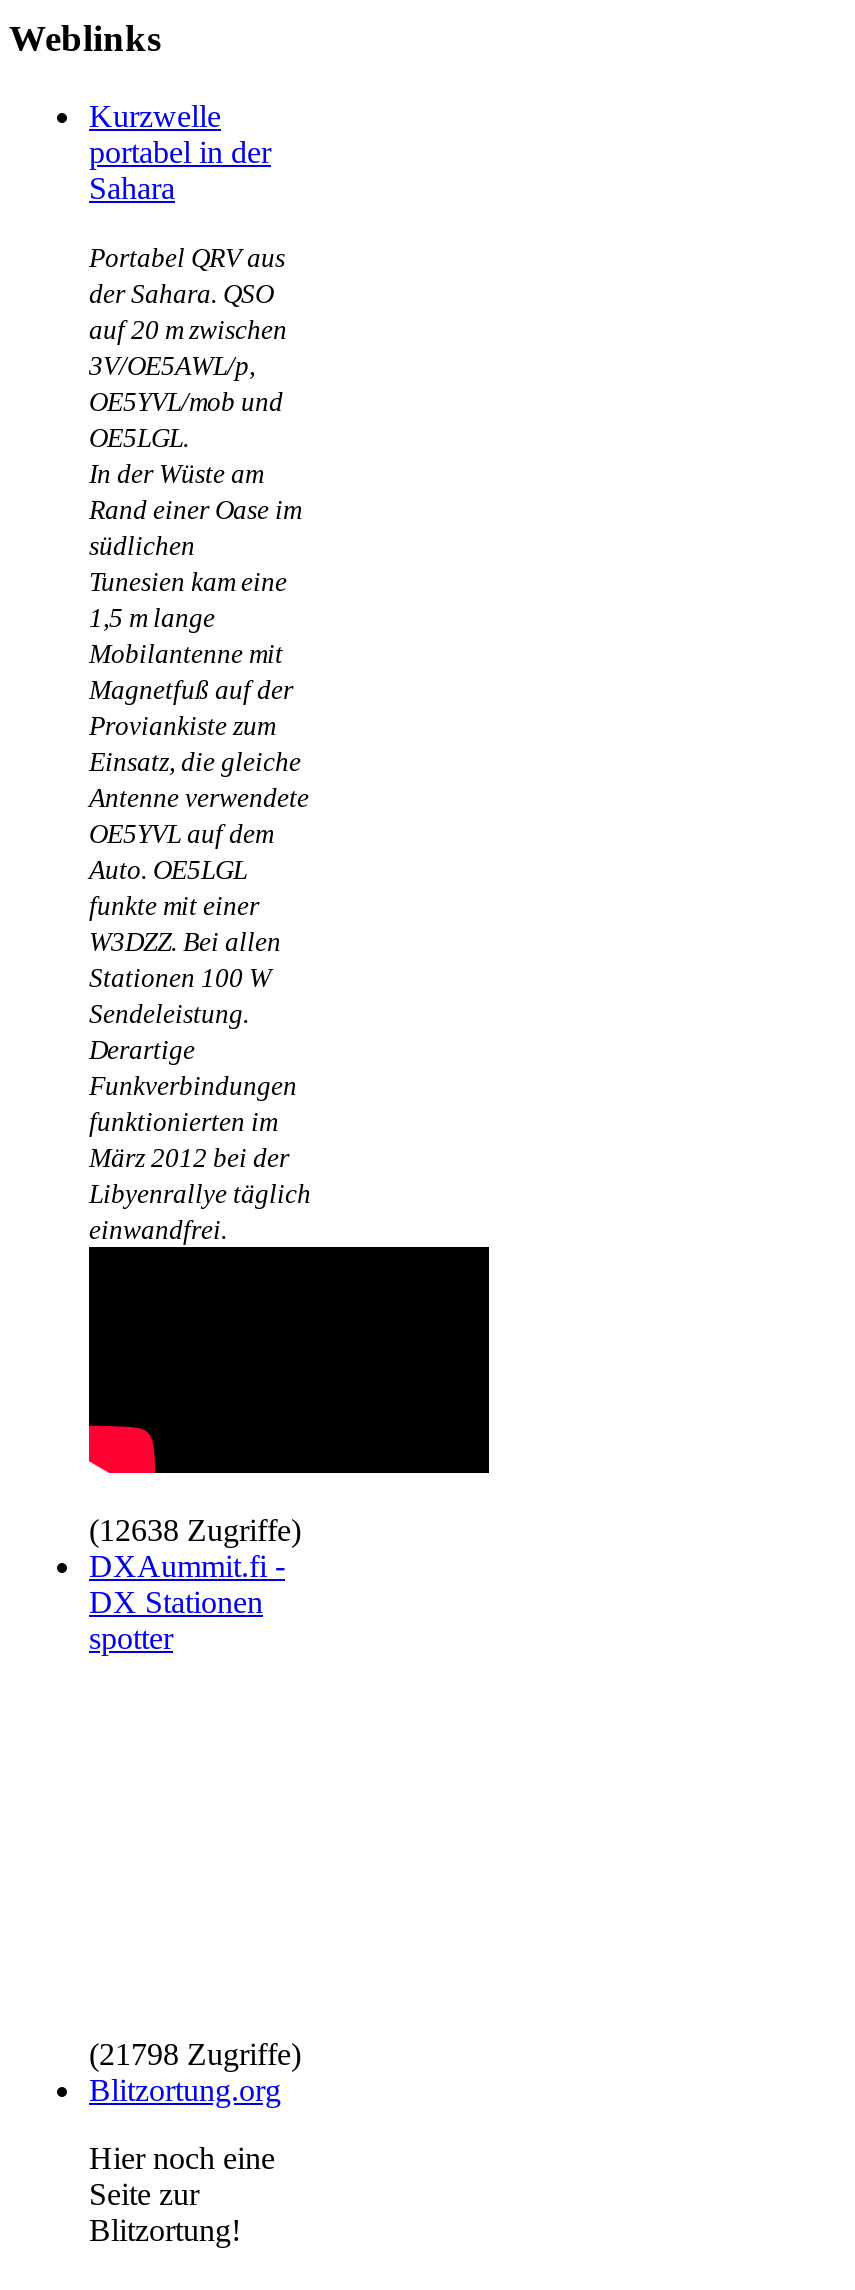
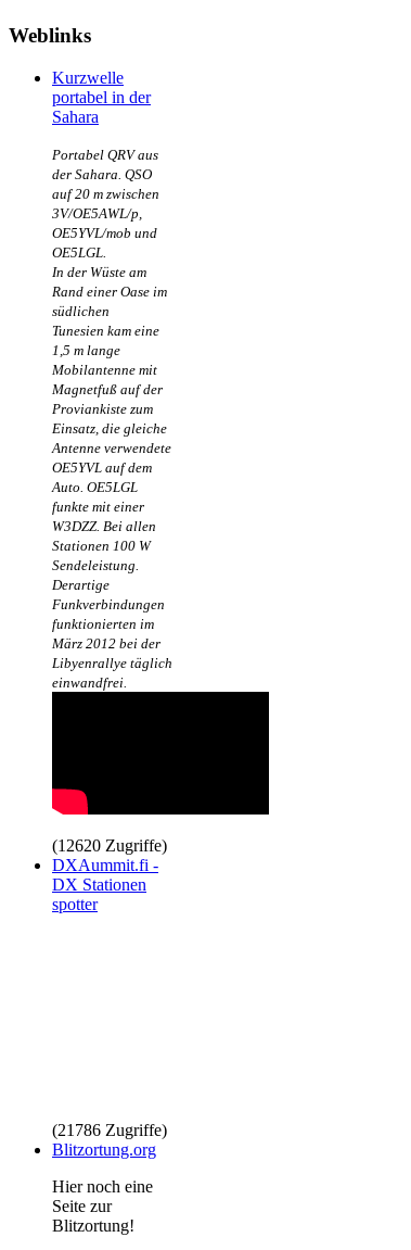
- (12638 Zugriffe)
+ (12620 Zugriffe)

- (21798 Zugriffe)
+ (21786 Zugriffe)
